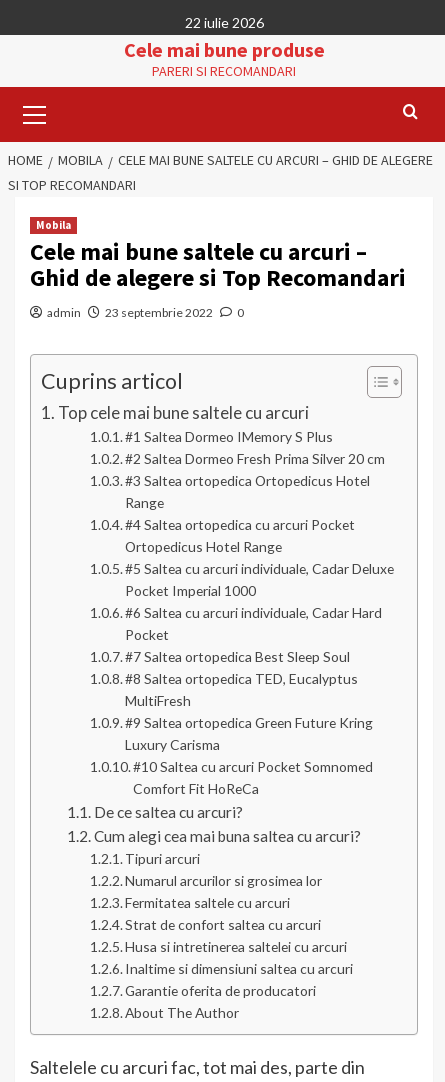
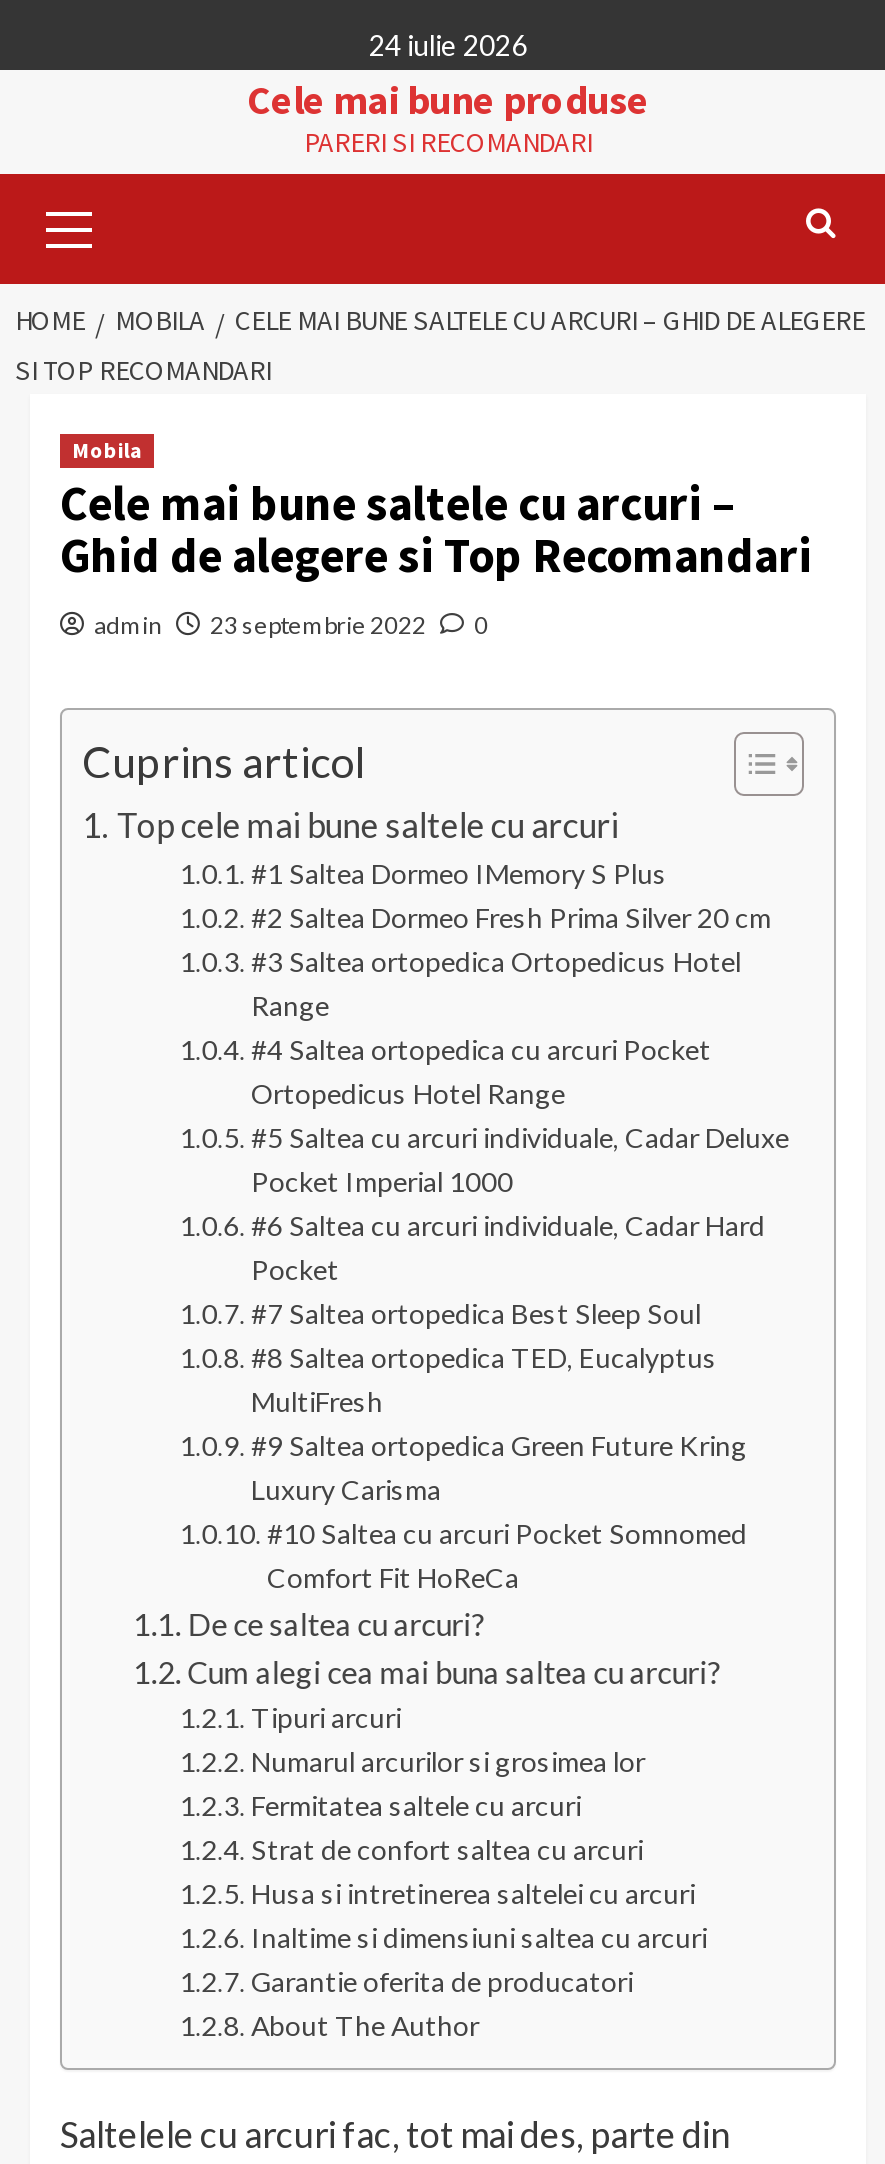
- 22 iulie 2026
+ 24 iulie 2026
